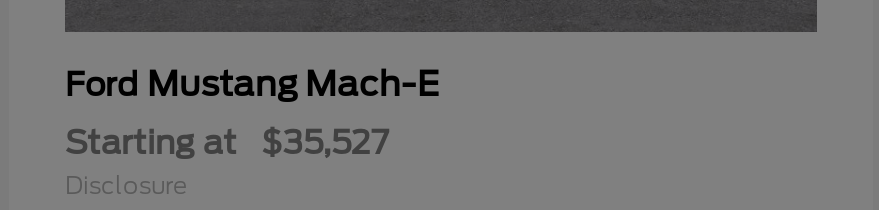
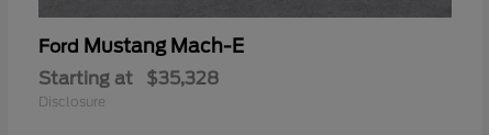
- Starting at $35,527
+ Starting at $35,328
